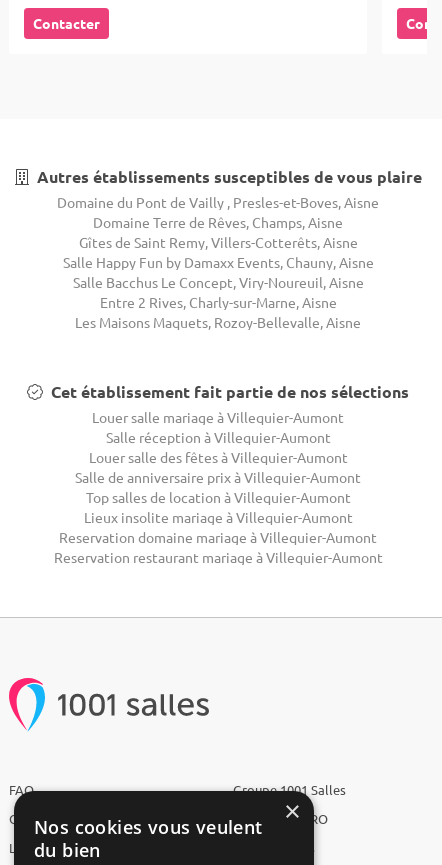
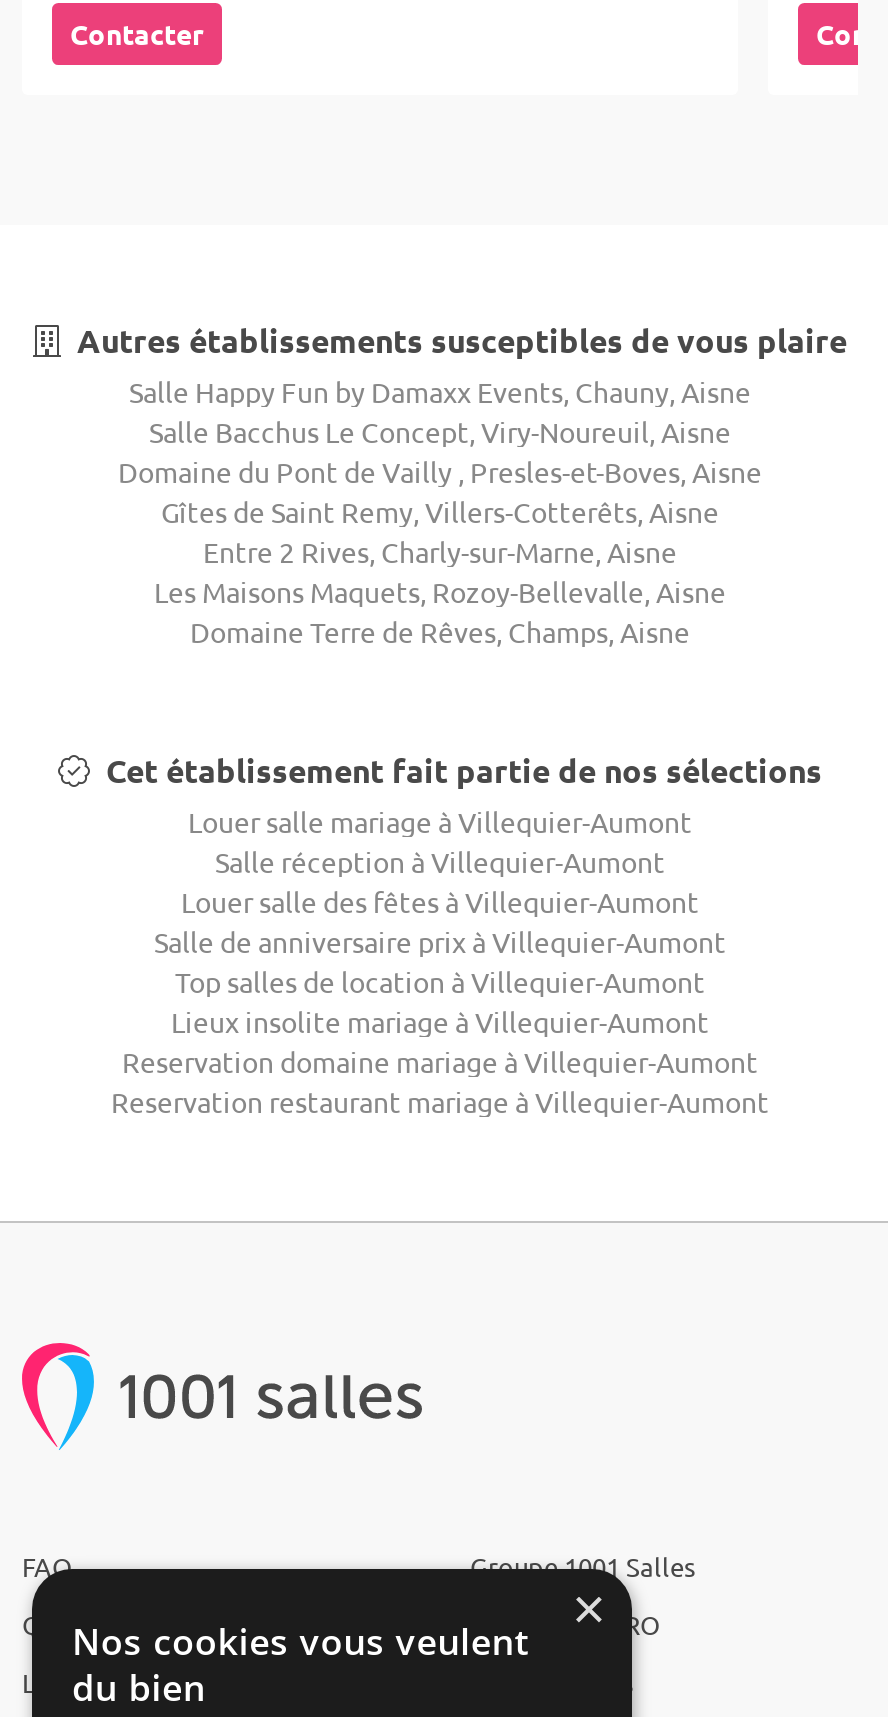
moved down: Domaine du Pont de Vailly , Presles-et-Boves, Aisne

moved down: Domaine Terre de Rêves, Champs, Aisne

moved down: Gîtes de Saint Remy, Villers-Cotterêts, Aisne

moved up: Salle Happy Fun by Damaxx Events, Chauny, Aisne | Salle Bacchus Le Concept, Viry-Noureuil, Aisne

moved up: Entre 2 Rives, Charly-sur-Marne, Aisne | Les Maisons Maquets, Rozoy-Bellevalle, Aisne
